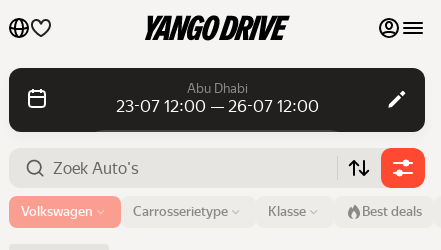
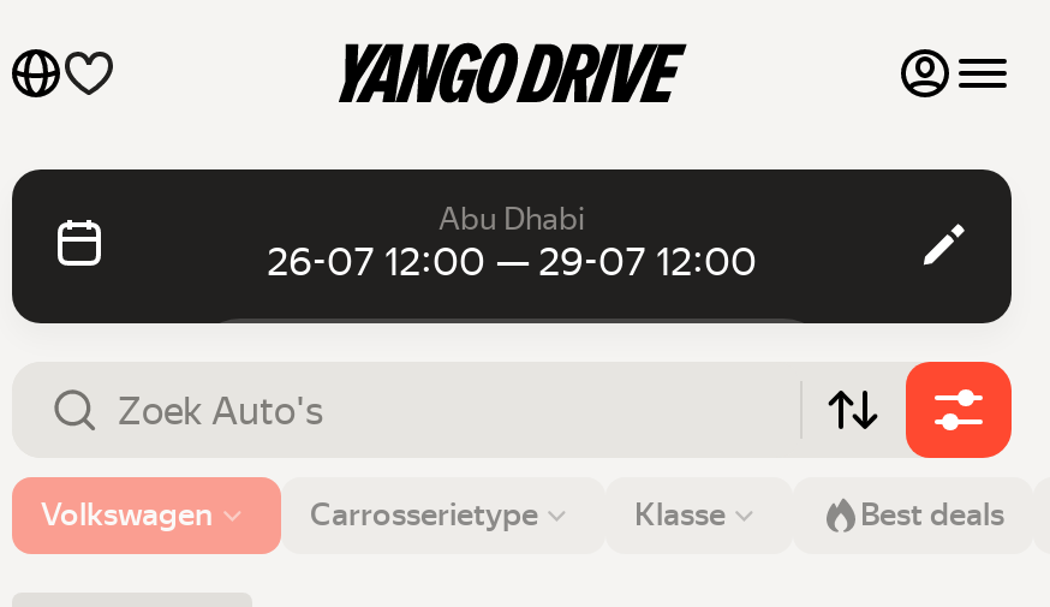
- 23-07 12:00 — 26-07 12:00
+ 26-07 12:00 — 29-07 12:00
